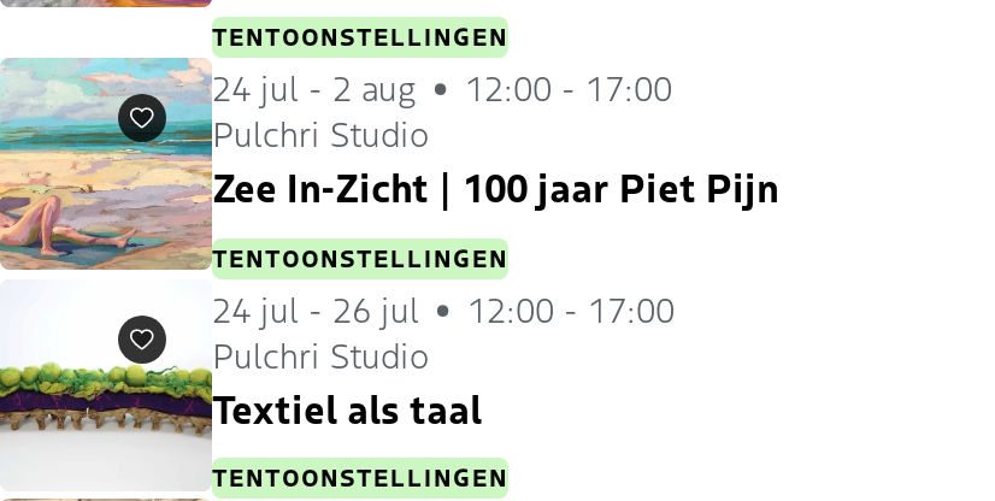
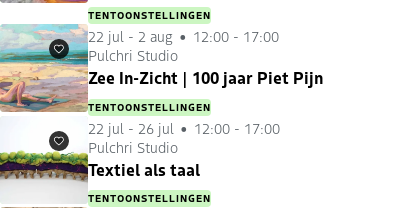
- 24 jul - 2 aug 12:00 - 17:00
+ 22 jul - 2 aug 12:00 - 17:00

- 24 jul - 26 jul 12:00 - 17:00
+ 22 jul - 26 jul 12:00 - 17:00
